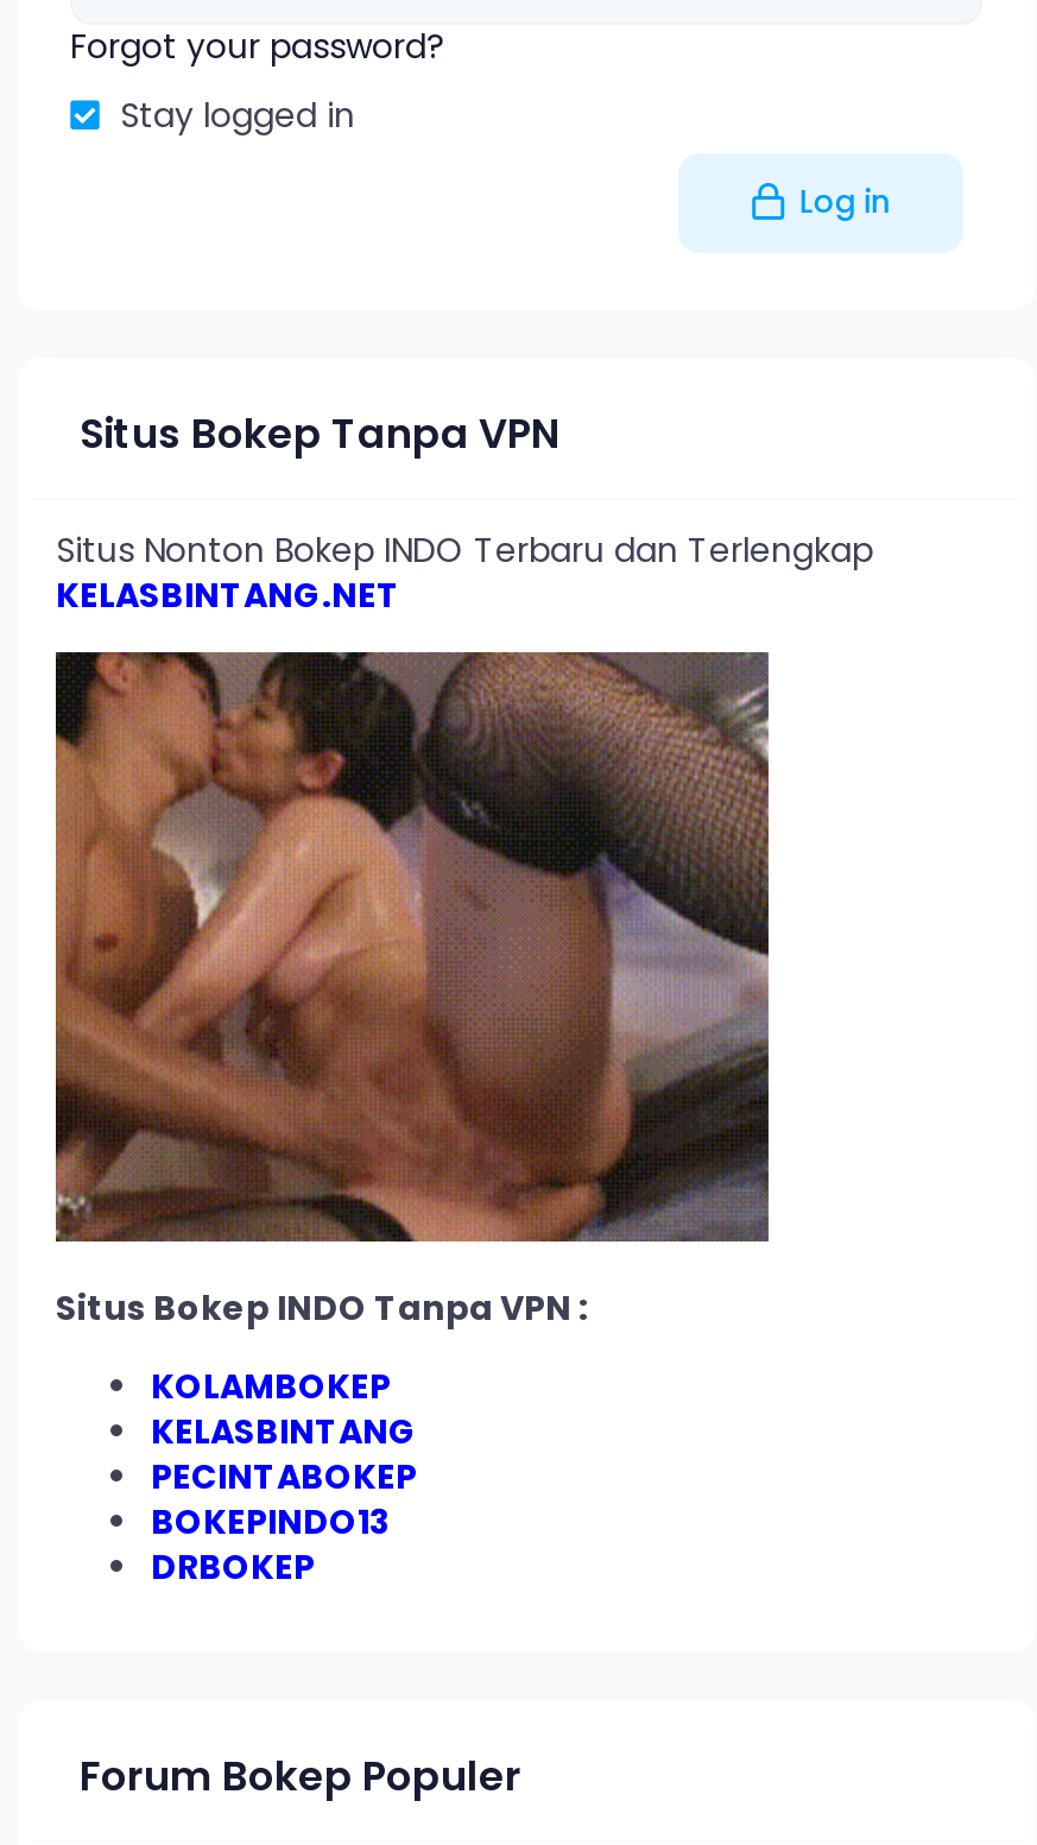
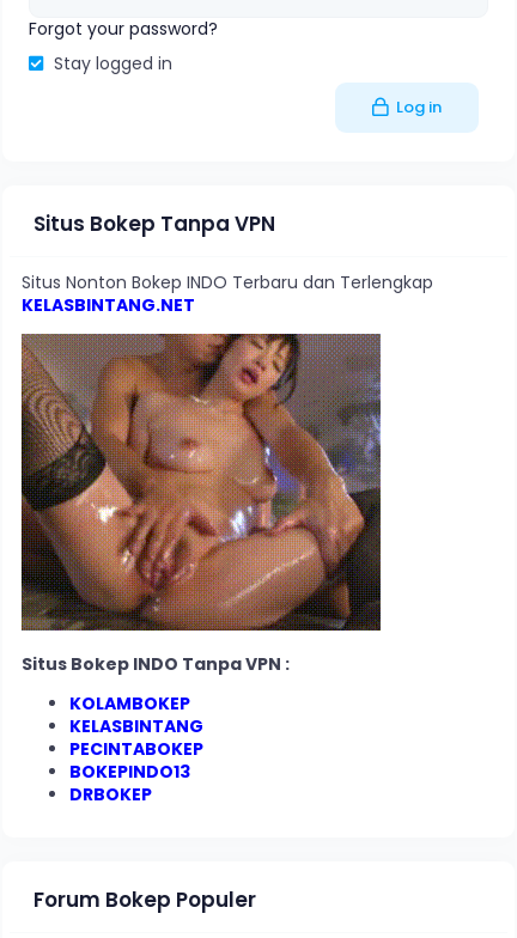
- [image]
+ [image]
